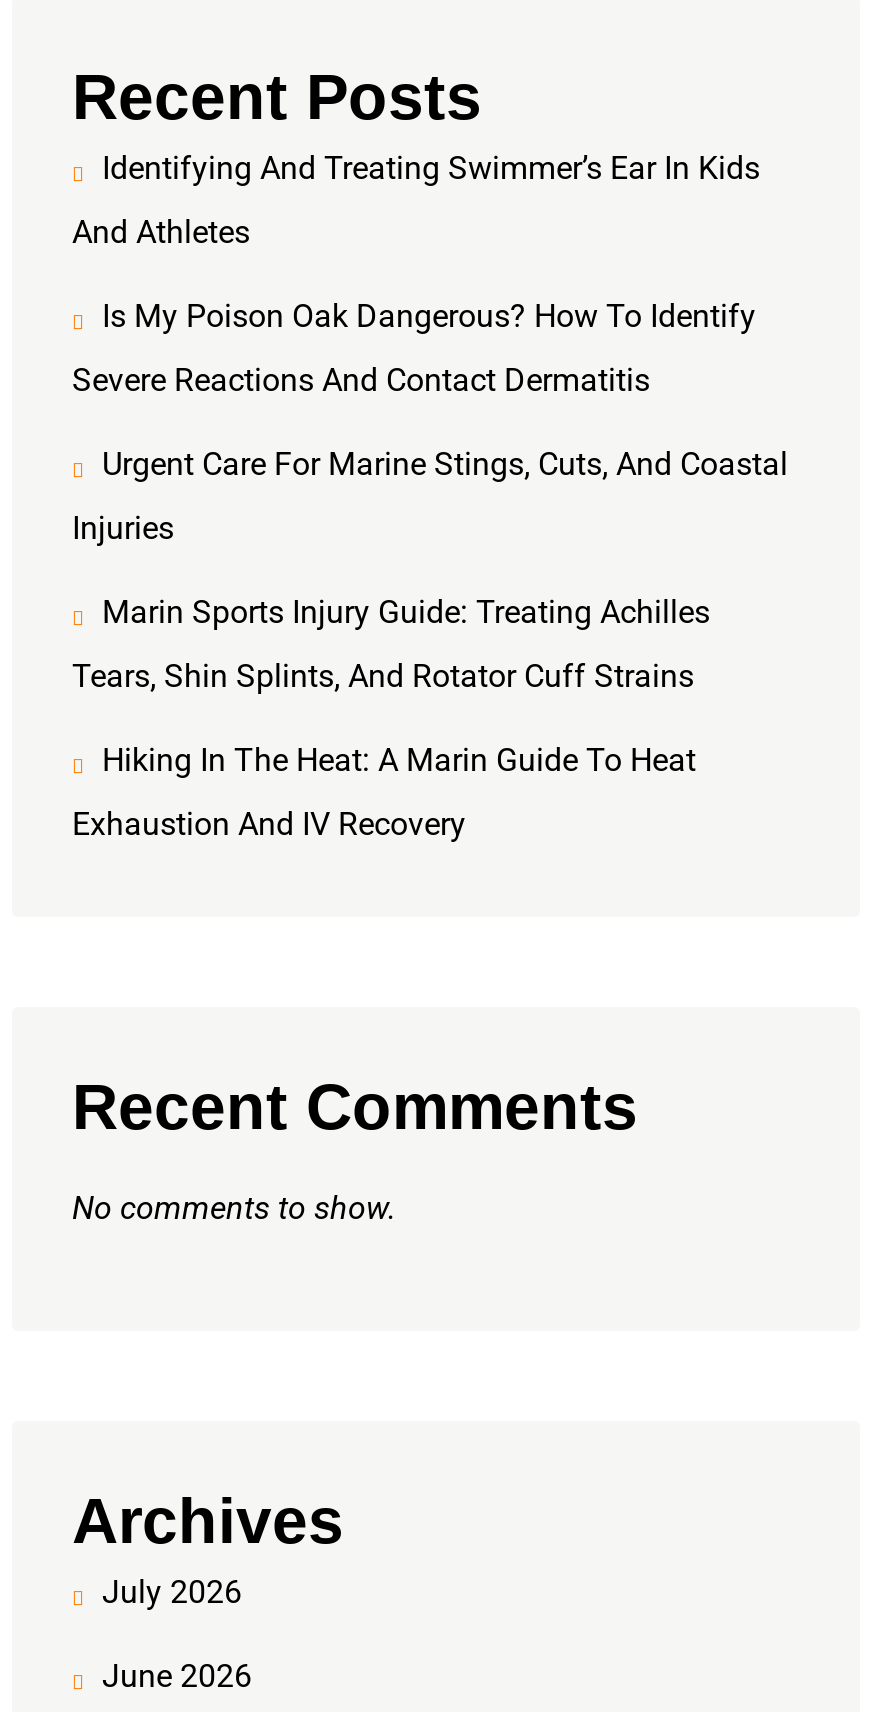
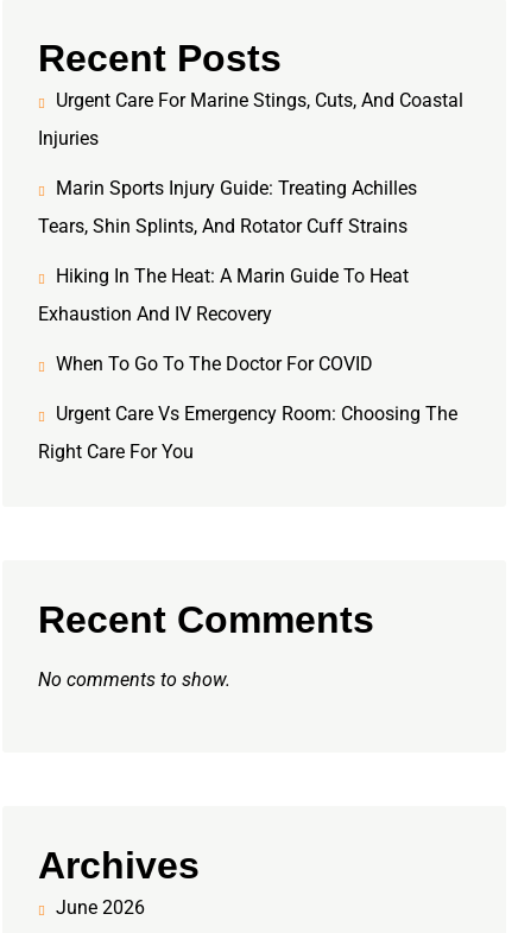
- Identifying And Treating Swimmer’s Ear In Kids
- And Athletes
- Is My Poison Oak Dangerous? How To Identify
- Severe Reactions And Contact Dermatitis

moved up: Urgent Care For Marine Stings, Cuts, And Coastal | Injuries | Marin Sports Injury Guide: Treating Achilles | Tears, Shin Splints, And Rotator Cuff Strains | Hiking In The Heat: A Marin Guide To Heat | Exhaustion And IV Recovery

+ When To Go To The Doctor For COVID
+ Urgent Care Vs Emergency Room: Choosing The
+ Right Care For You

- July 2026
